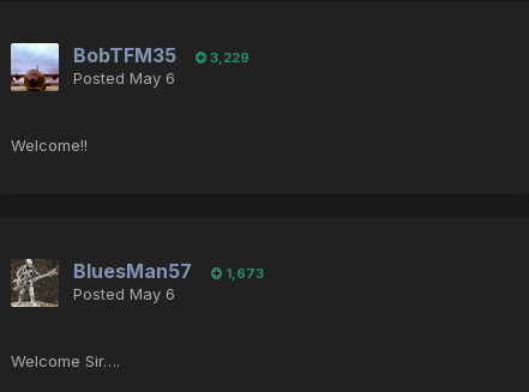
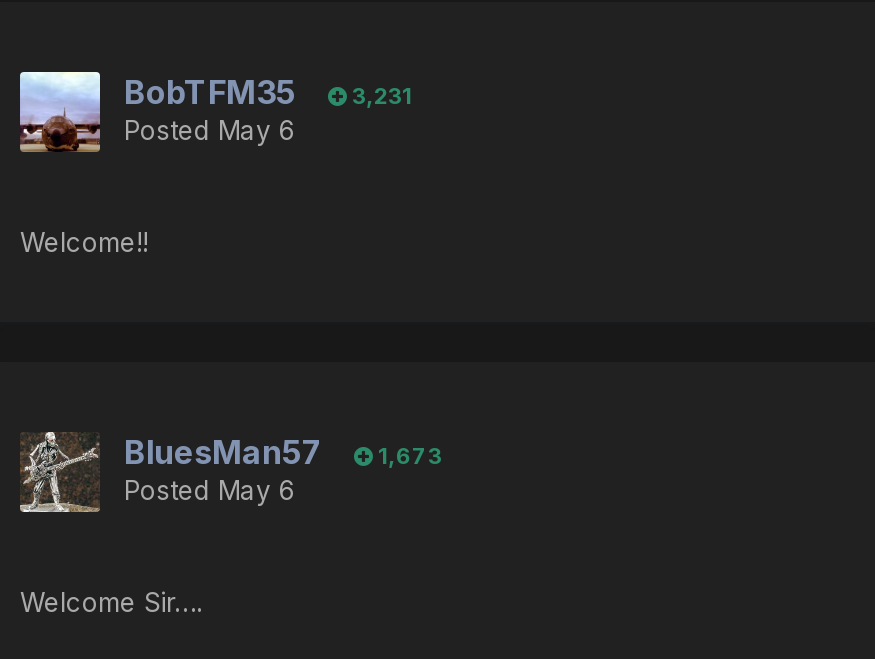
- BobTFM35 3,229
+ BobTFM35 3,231
